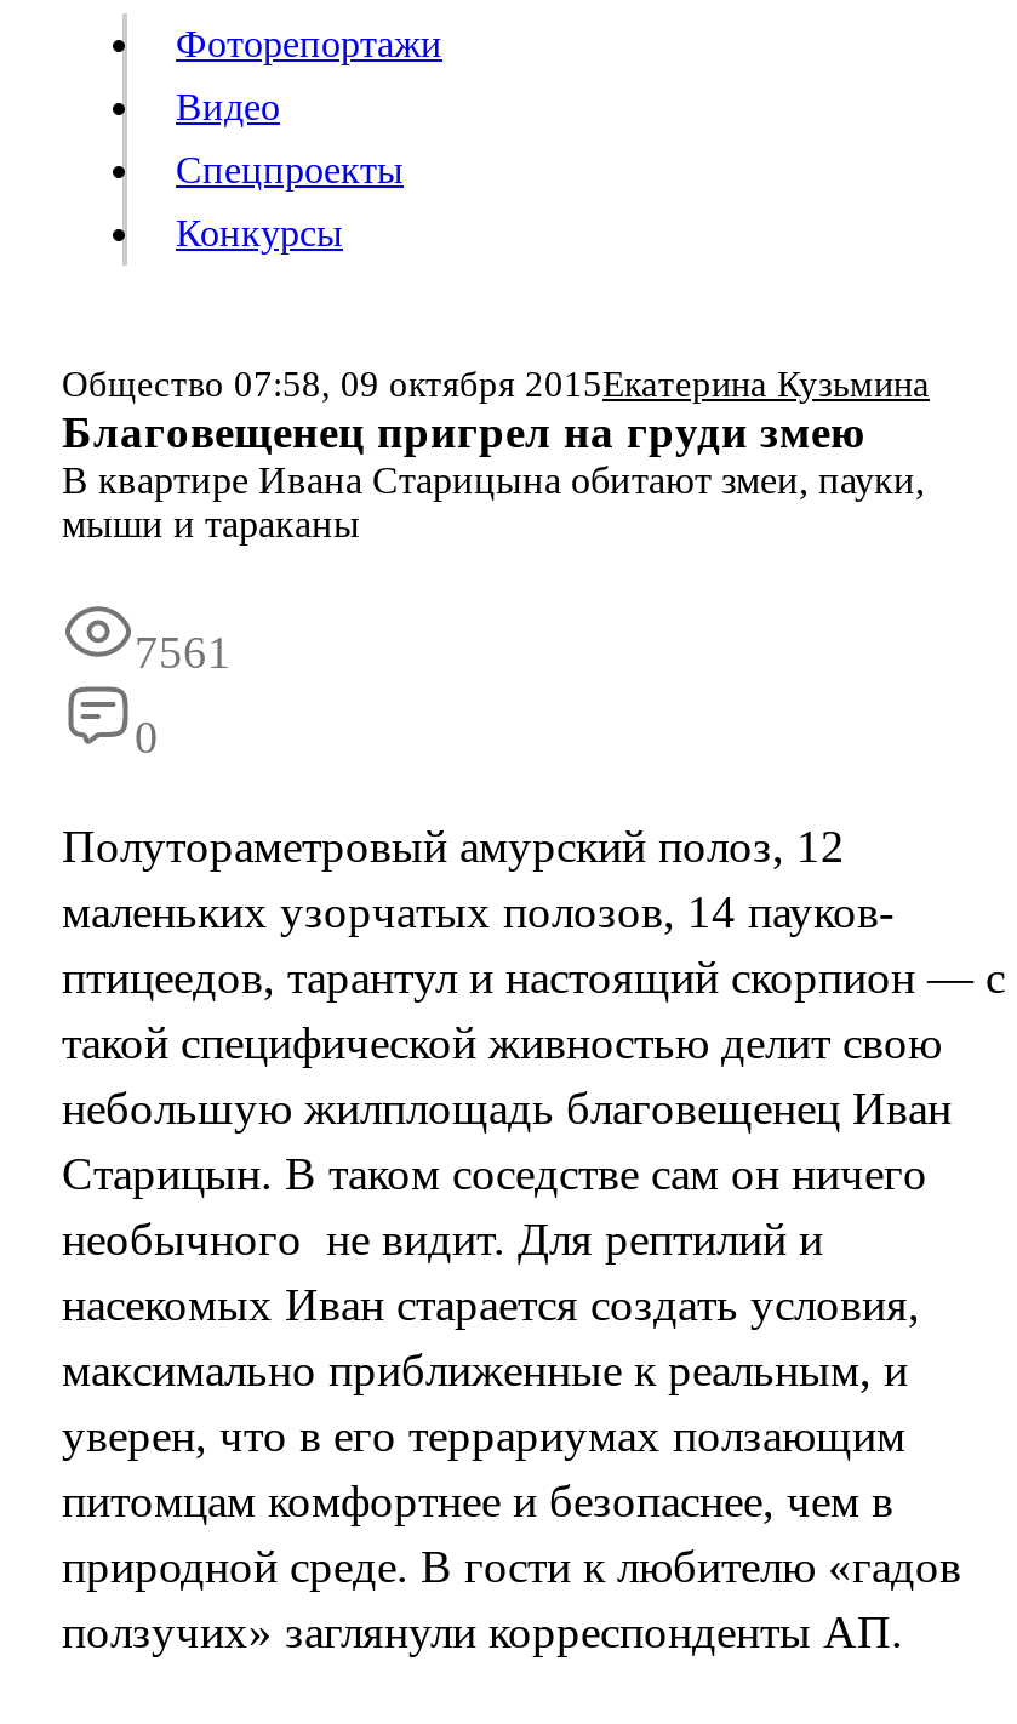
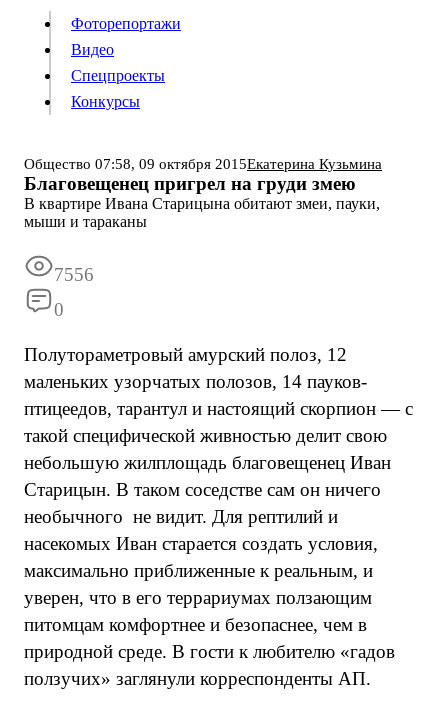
- 7561
+ 7556
